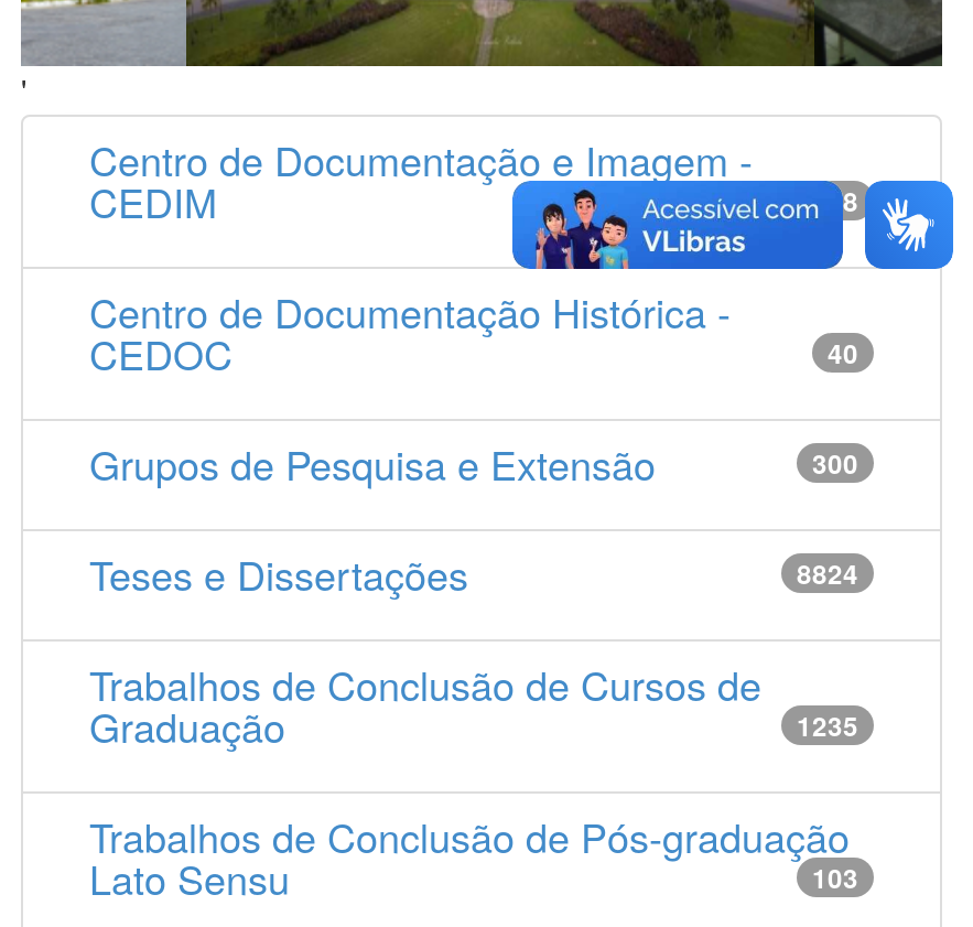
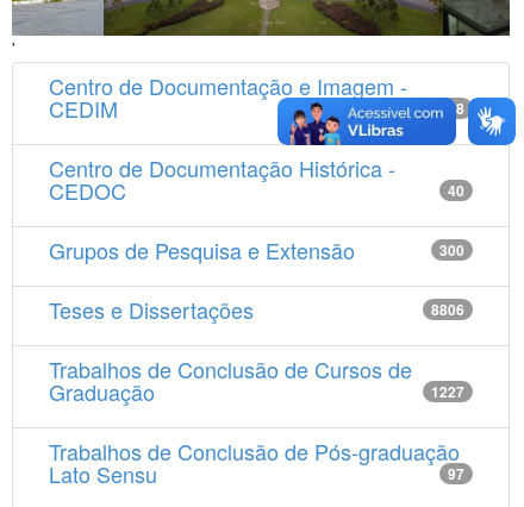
- 8824
+ 8806

- 1235
+ 1227

- 103
+ 97
